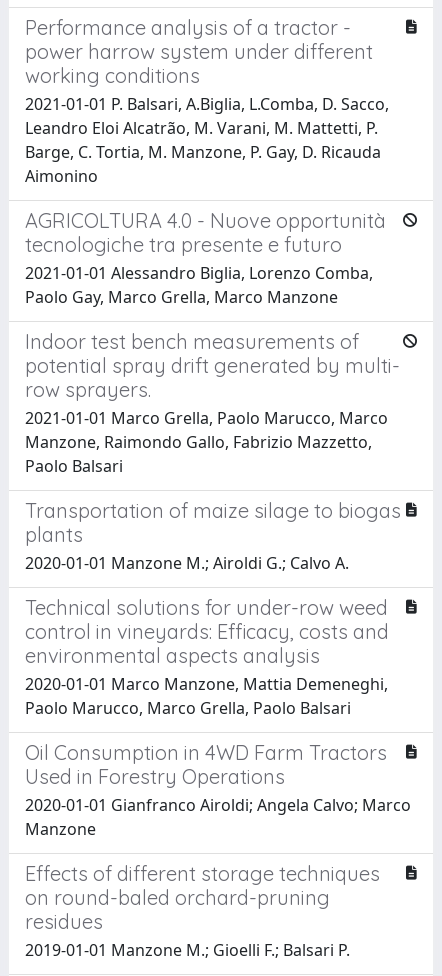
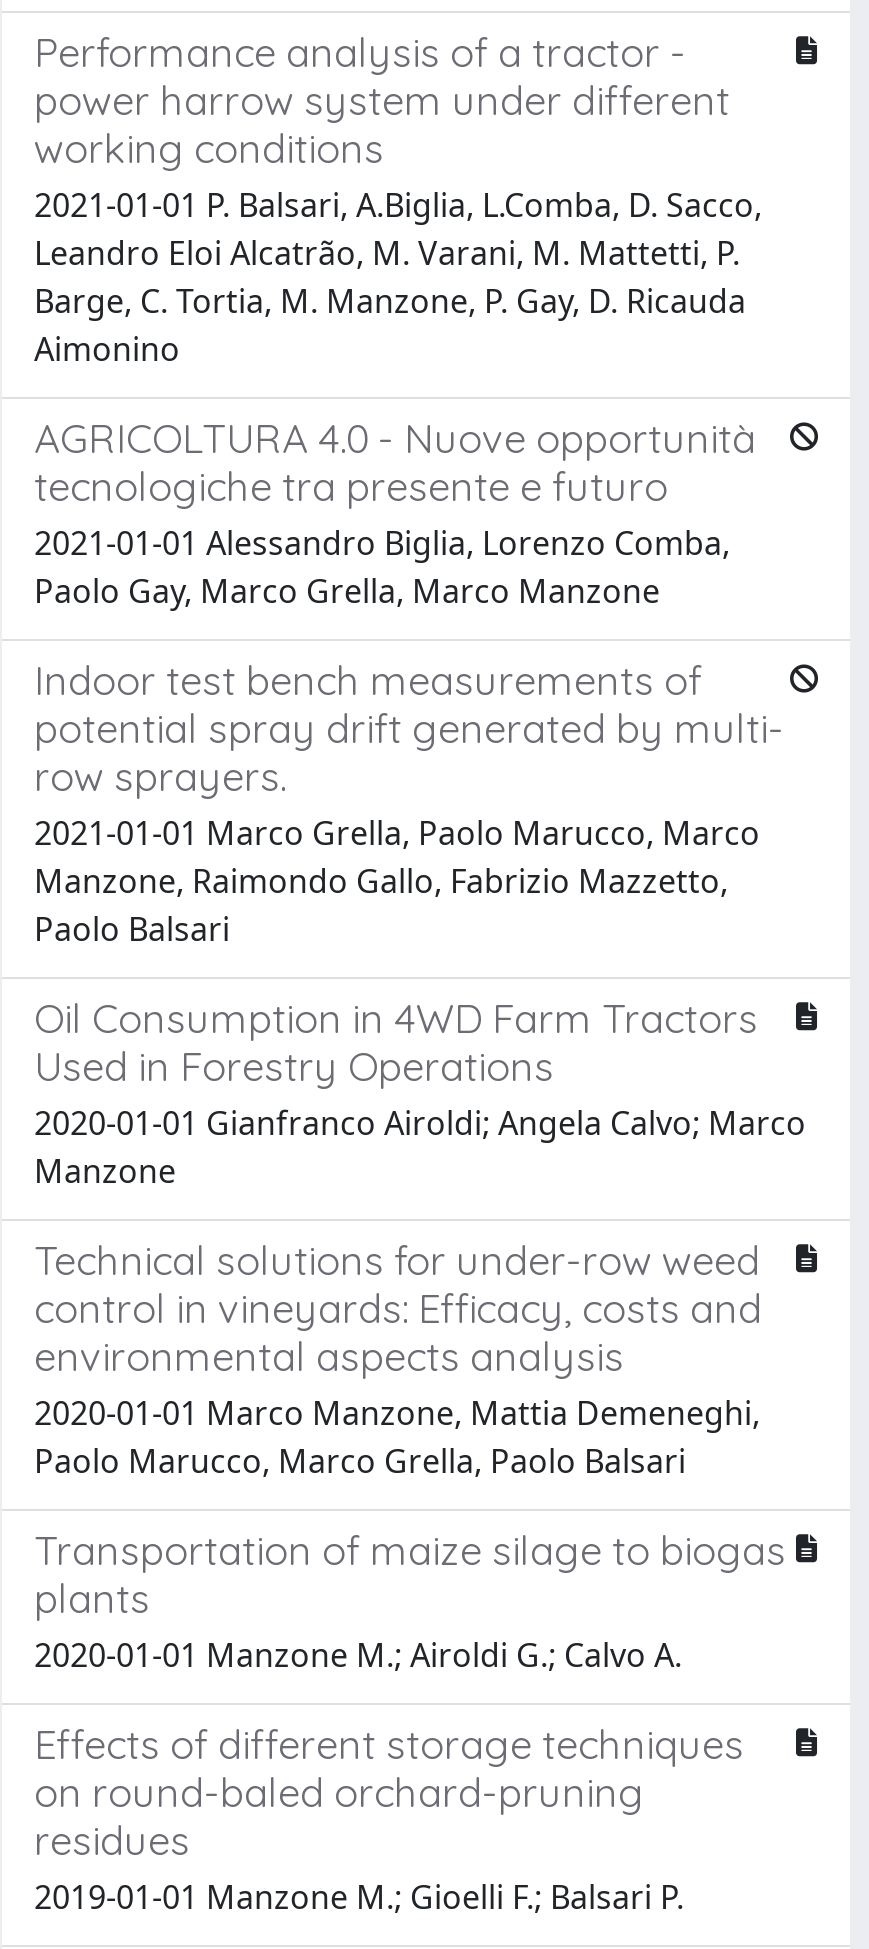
moved down: Transportation of maize silage to biogas | plants | 2020-01-01 Manzone M.; Airoldi G.; Calvo A.

moved down: Technical solutions for under-row weed | control in vineyards: Efficacy, costs and | environmental aspects analysis | 2020-01-01 Marco Manzone, Mattia Demeneghi, | Paolo Marucco, Marco Grella, Paolo Balsari

moved up: Oil Consumption in 4WD Farm Tractors | Used in Forestry Operations | 2020-01-01 Gianfranco Airoldi; Angela Calvo; Marco | Manzone
